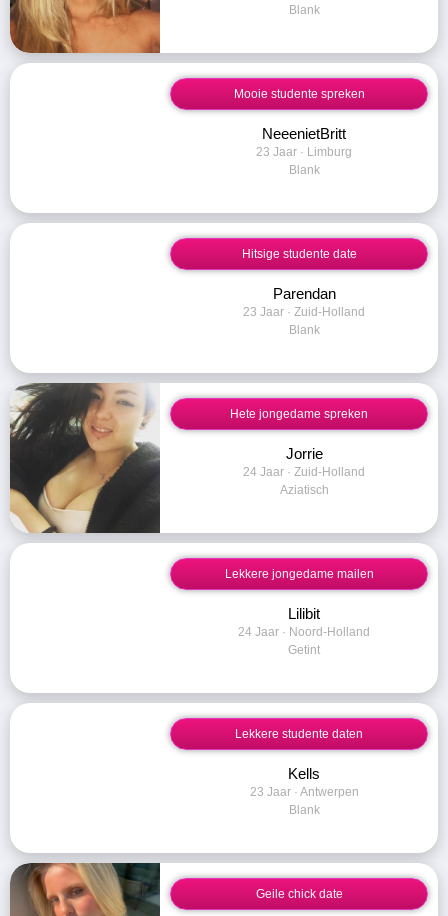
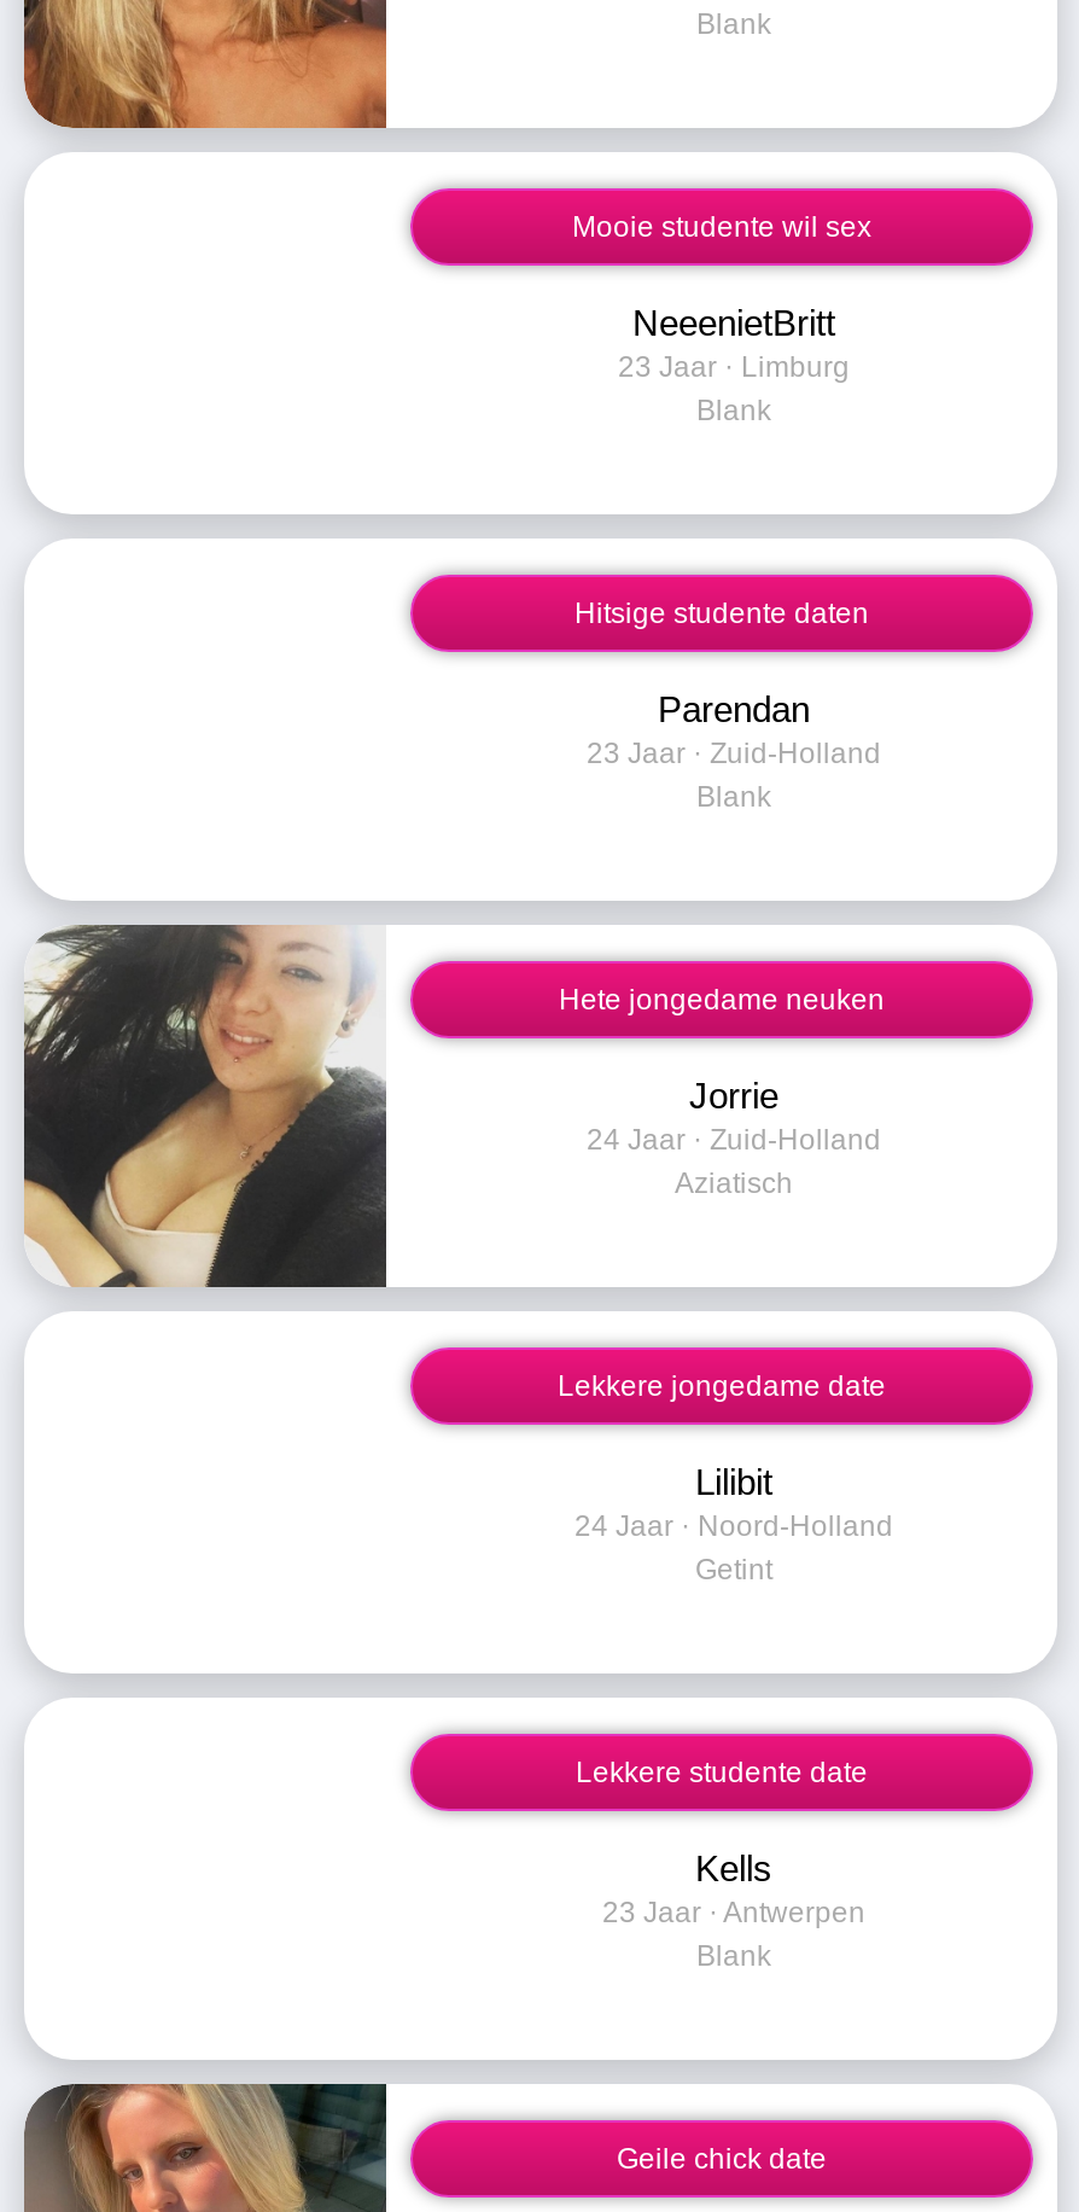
- Mooie studente spreken
+ Mooie studente wil sex

- Hitsige studente date
+ Hitsige studente daten

- Hete jongedame spreken
+ Hete jongedame neuken

- Lekkere jongedame mailen
+ Lekkere jongedame date

- Lekkere studente daten
+ Lekkere studente date
